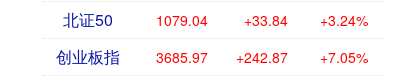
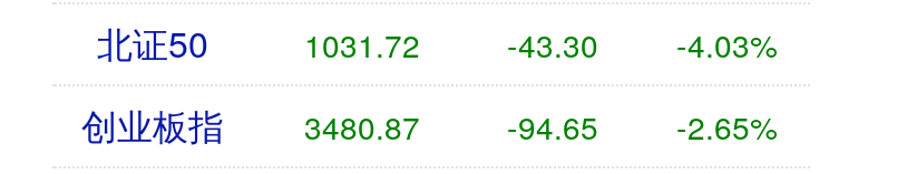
- 1079.04
+ 1031.72

- +33.84
+ -43.30

- +3.24%
+ -4.03%

- 3685.97
+ 3480.87

- +242.87
+ -94.65

- +7.05%
+ -2.65%
